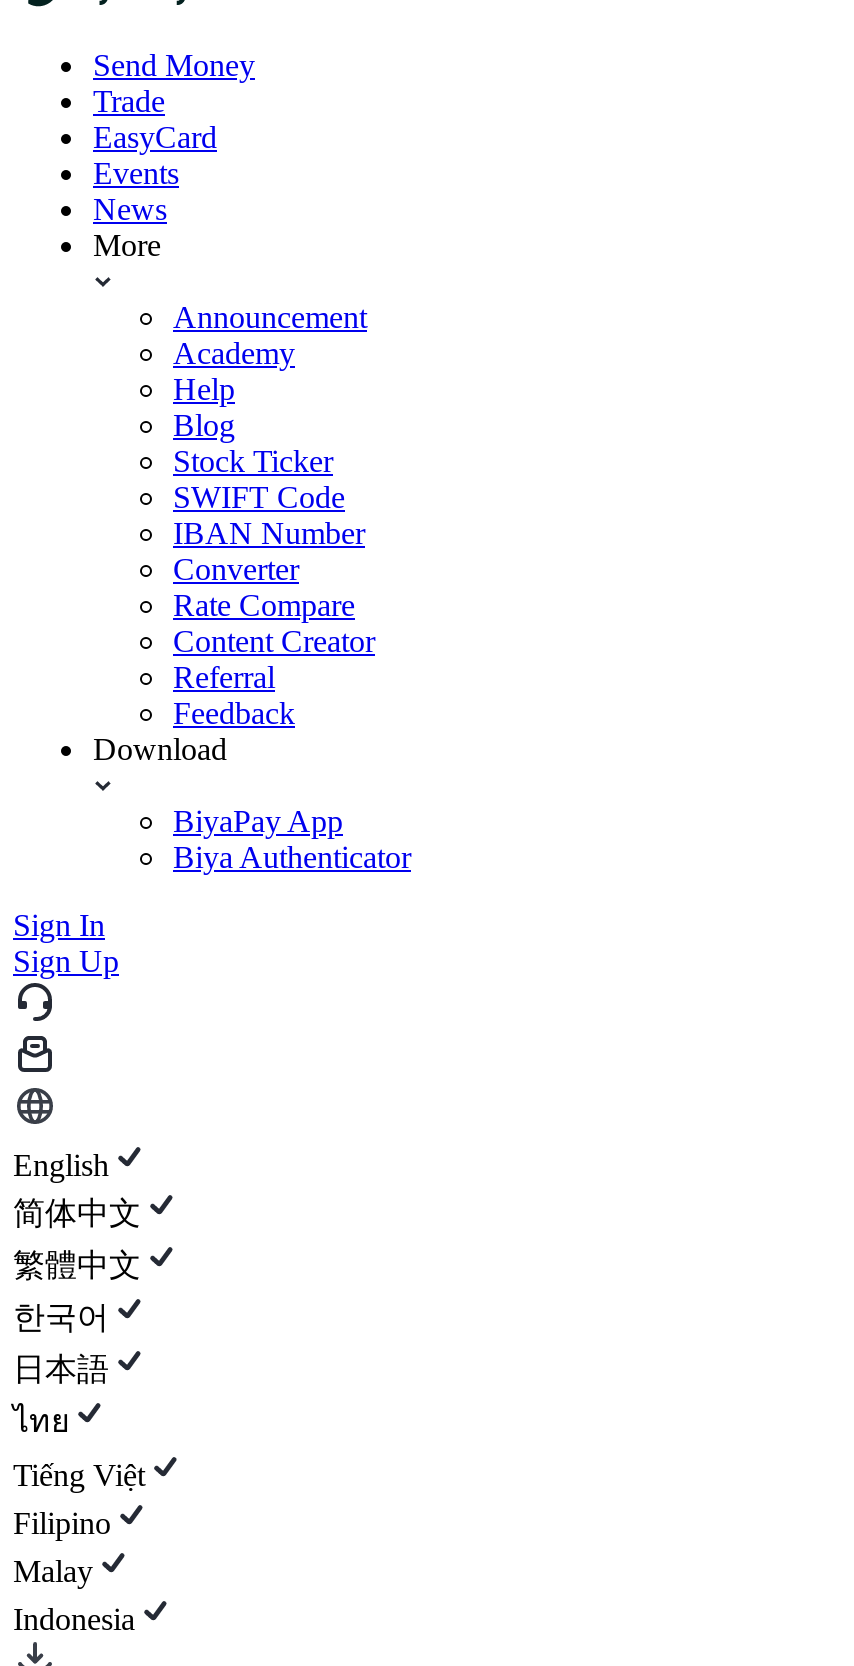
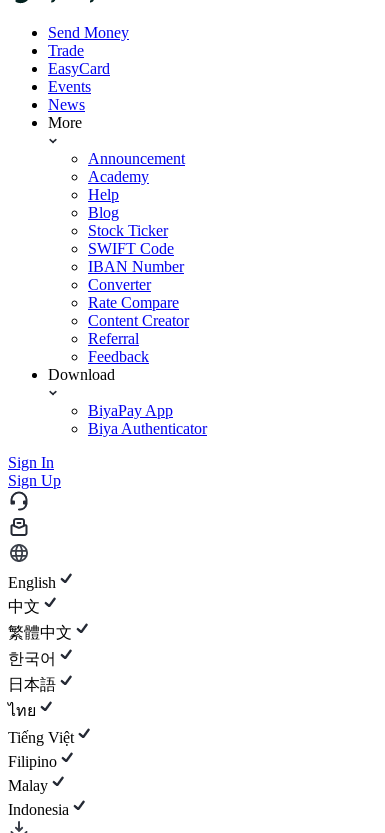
- 简体中文
+ 中文
